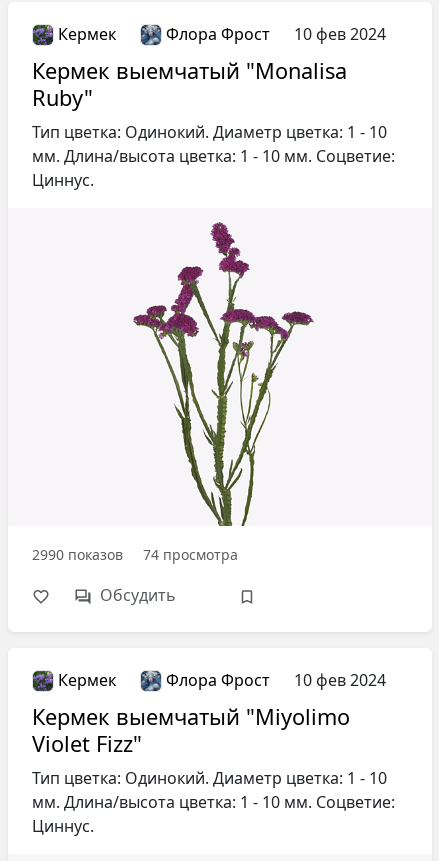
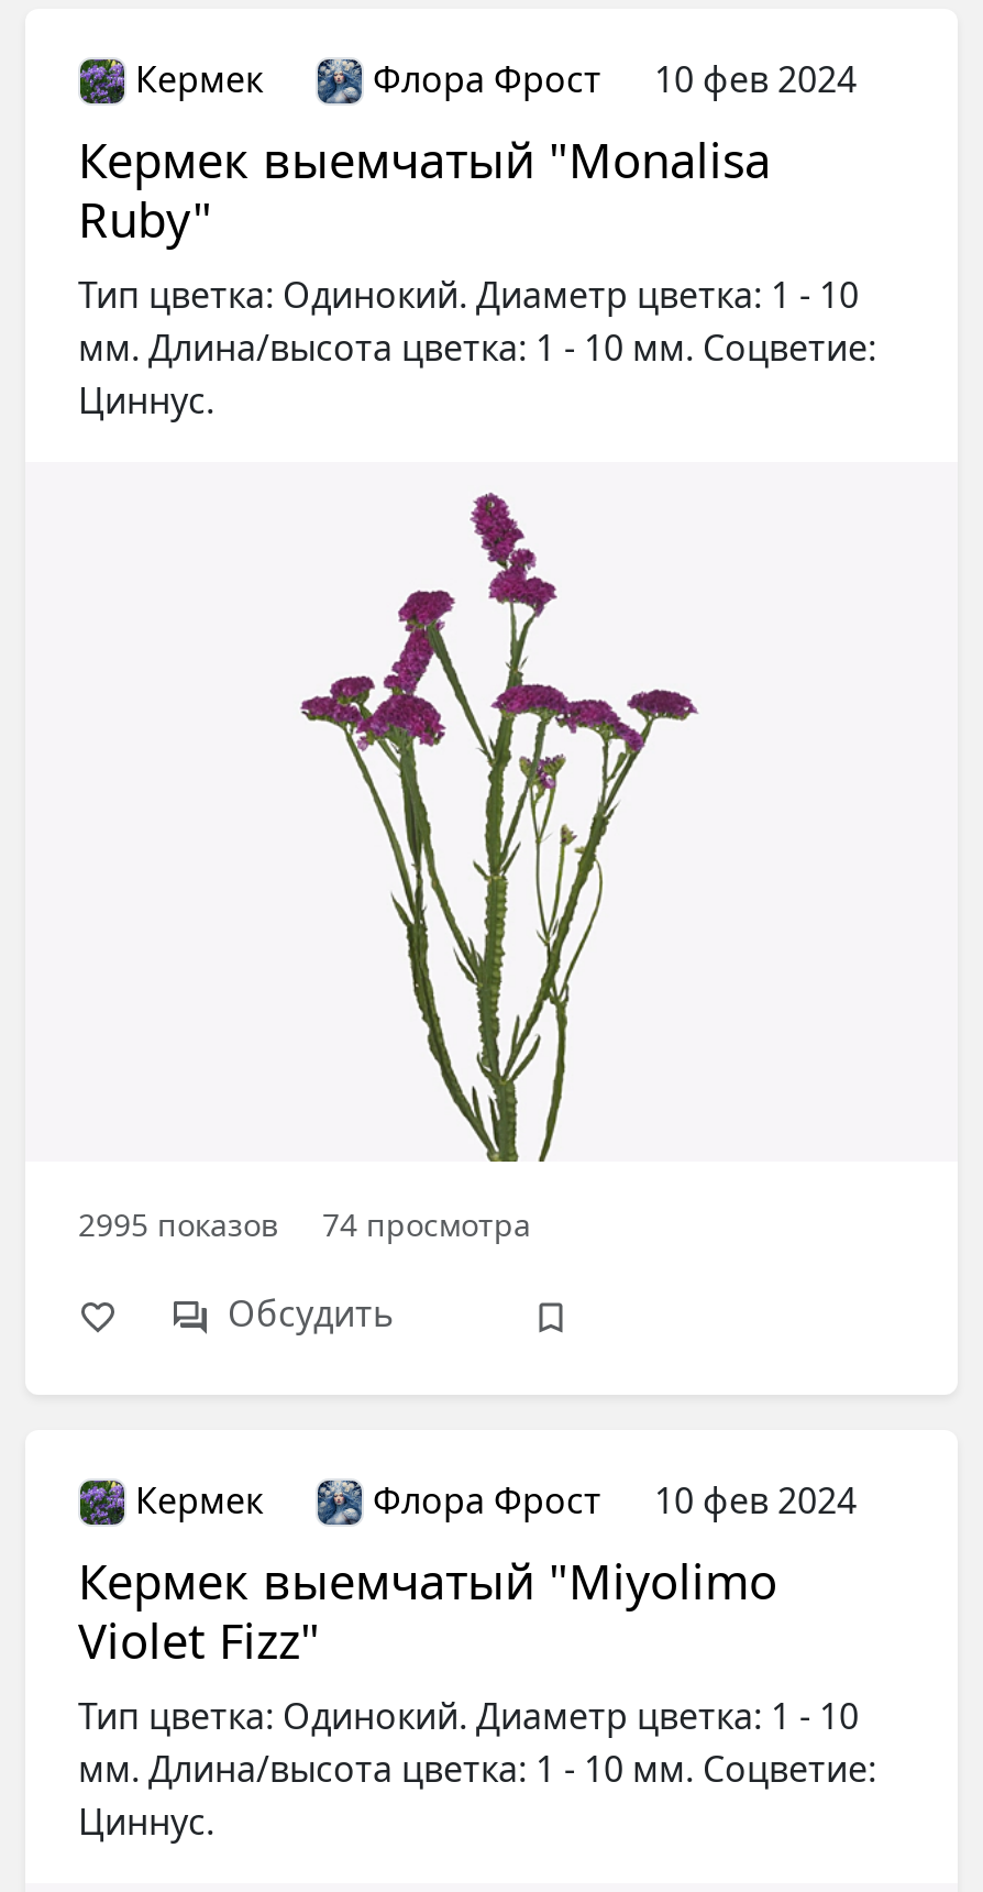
- 2990 показов 74 просмотра
+ 2995 показов 74 просмотра
